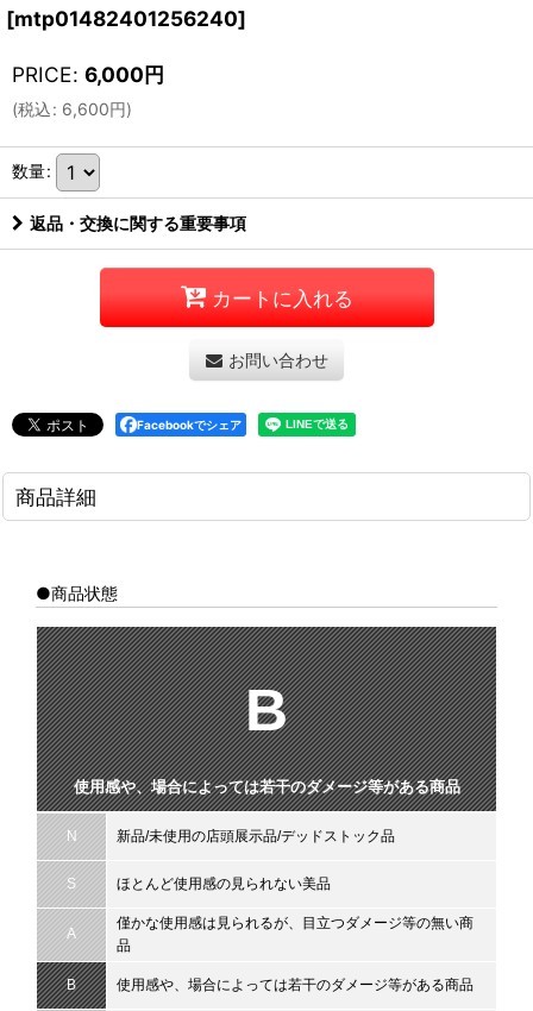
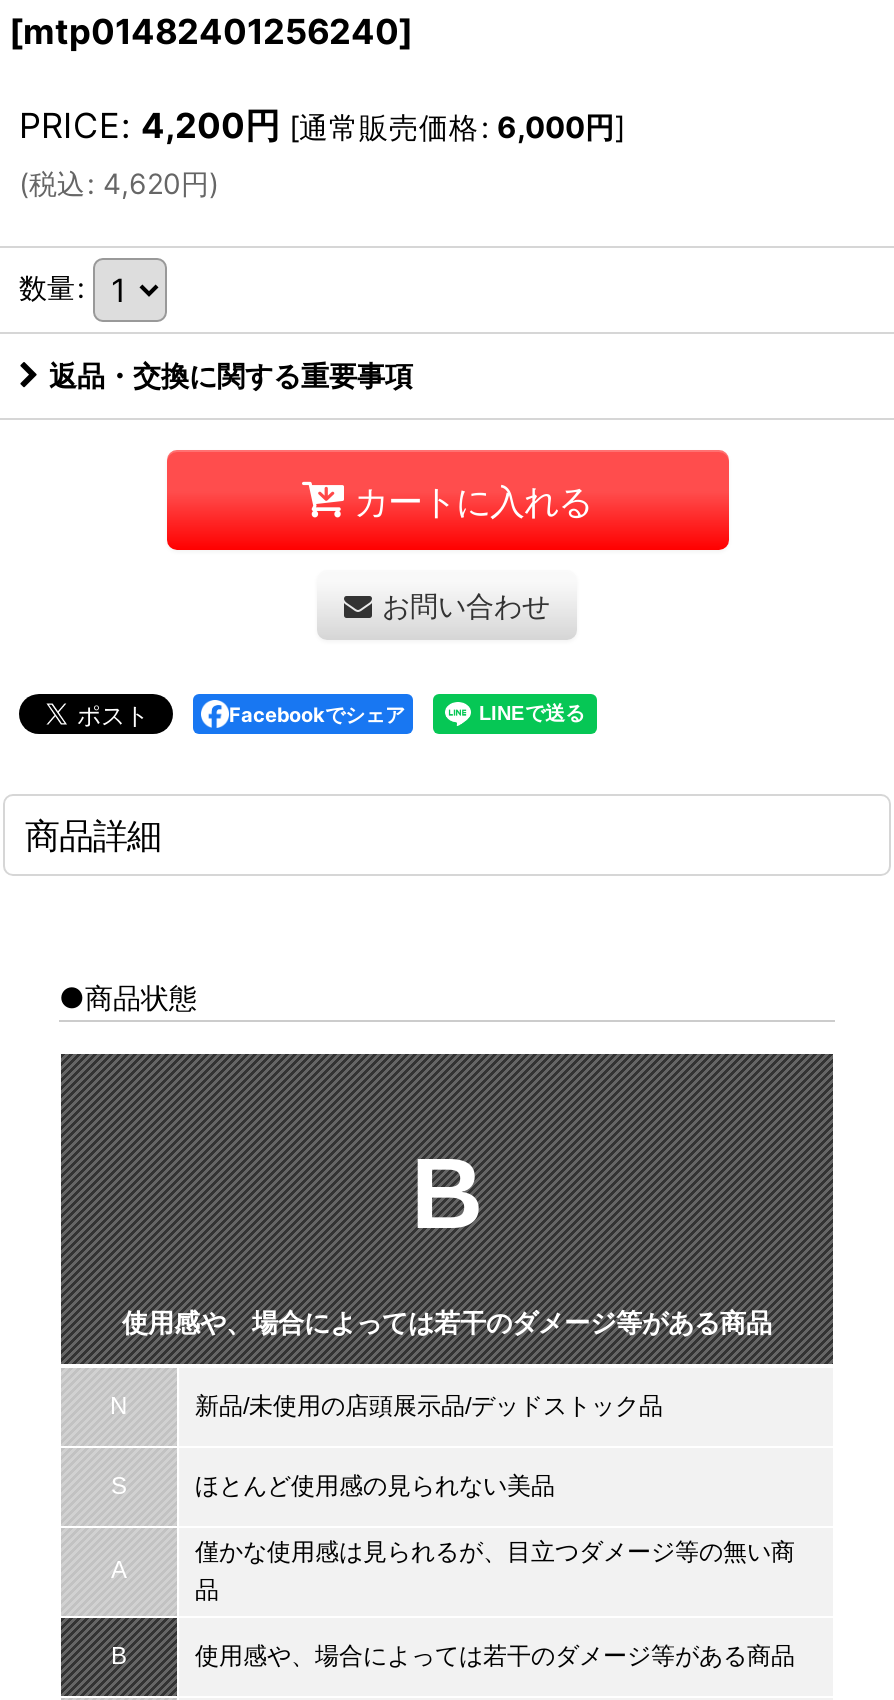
- PRICE: 6,000円
+ PRICE: 4,200円 [通常販売価格: 6,000円]

- (税込: 6,600円)
+ (税込: 4,620円)
